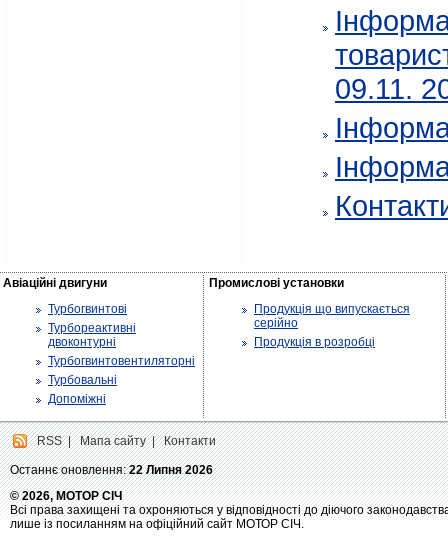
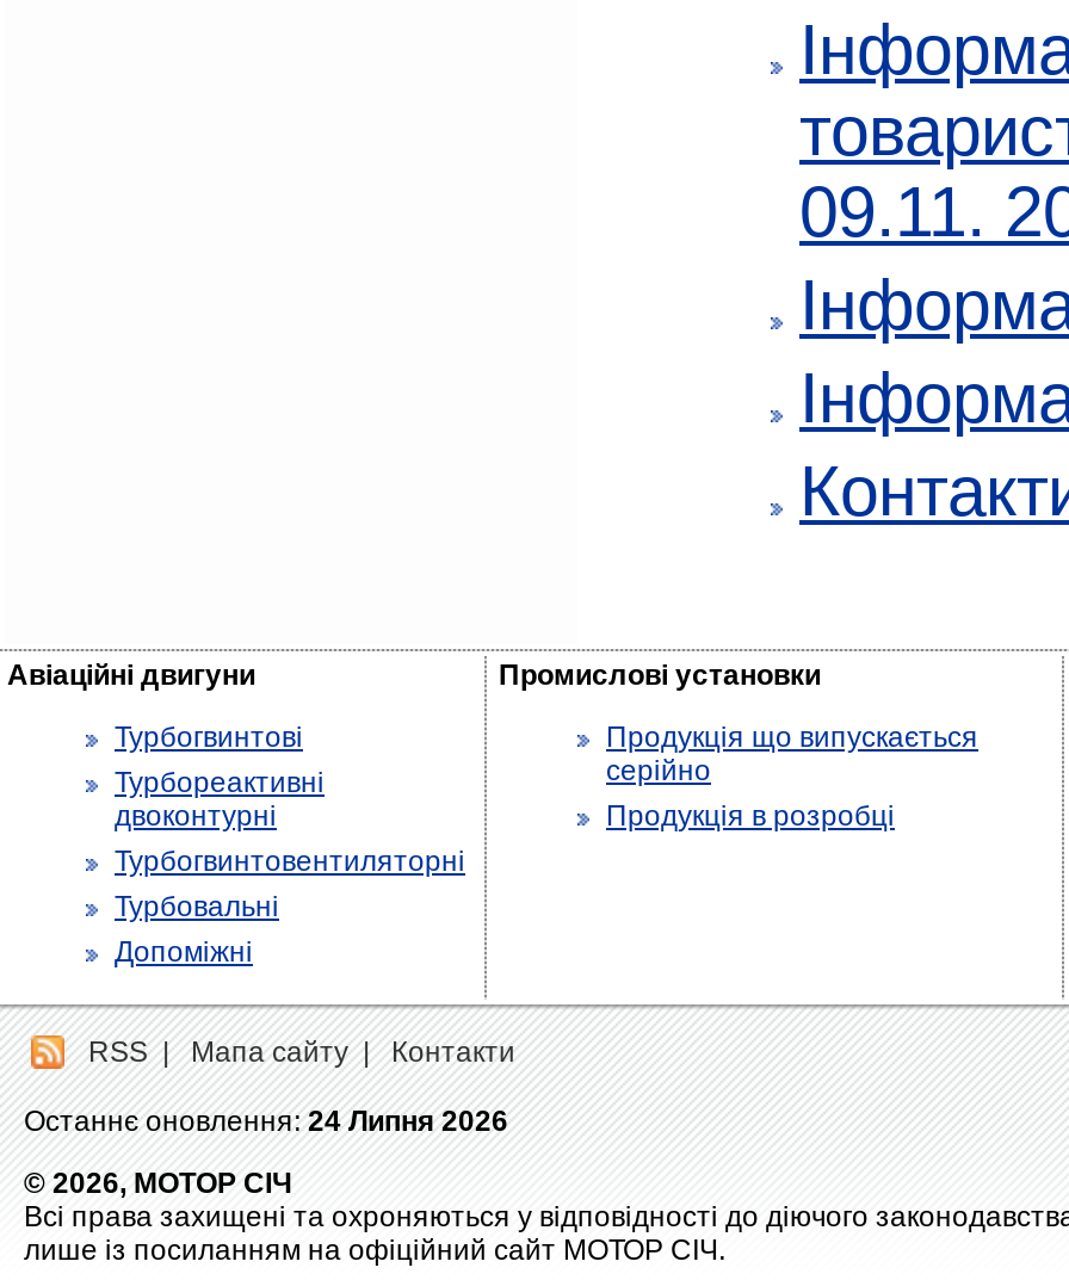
- Останнє оновлення: 22 Липня 2026
+ Останнє оновлення: 24 Липня 2026
